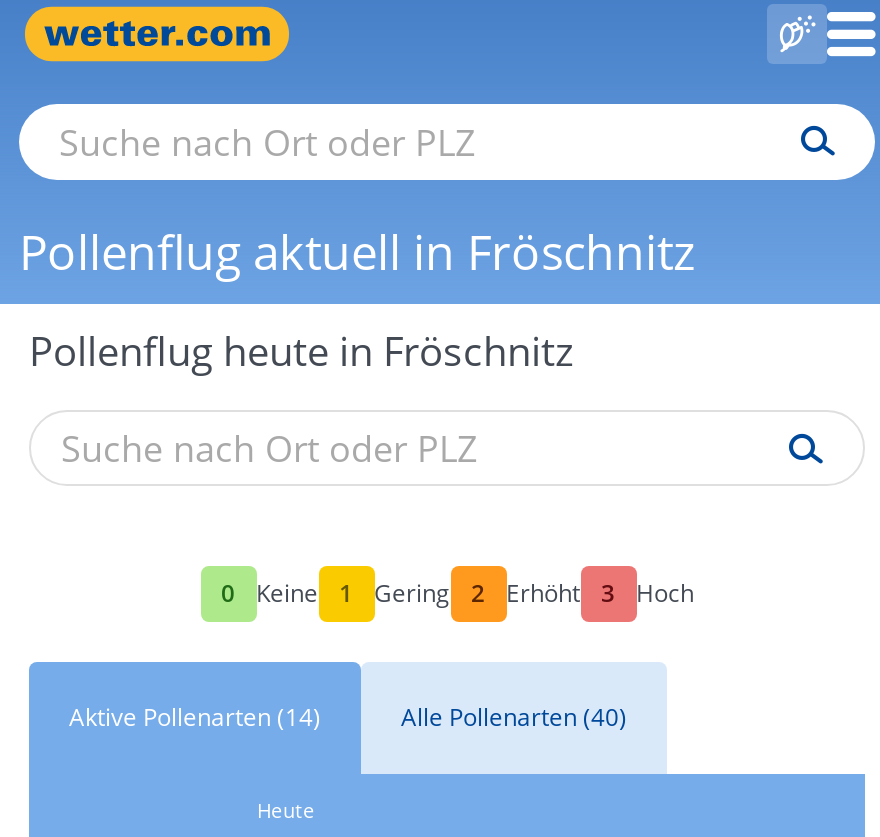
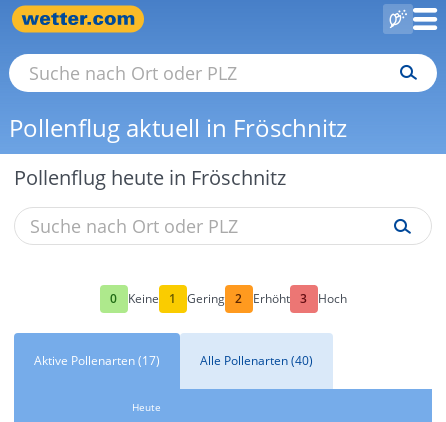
- Aktive Pollenarten (14)
+ Aktive Pollenarten (17)
